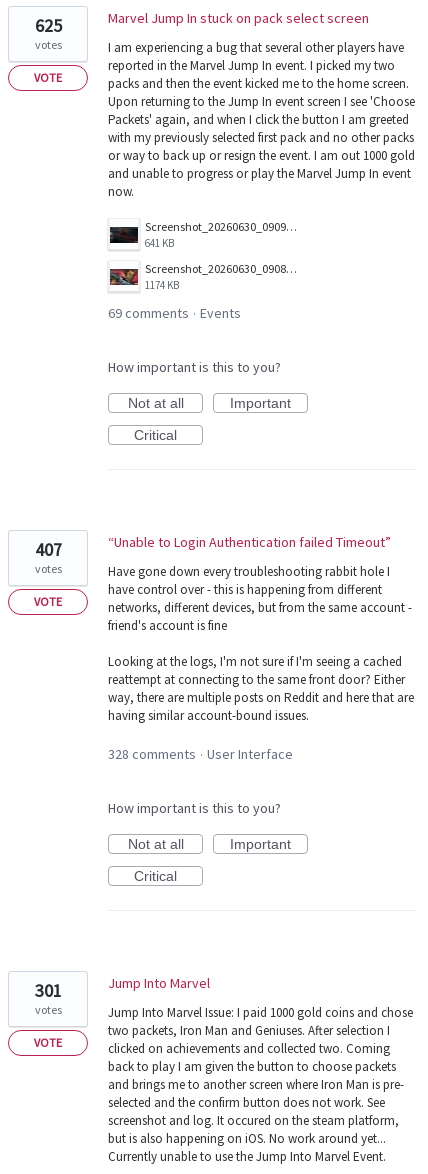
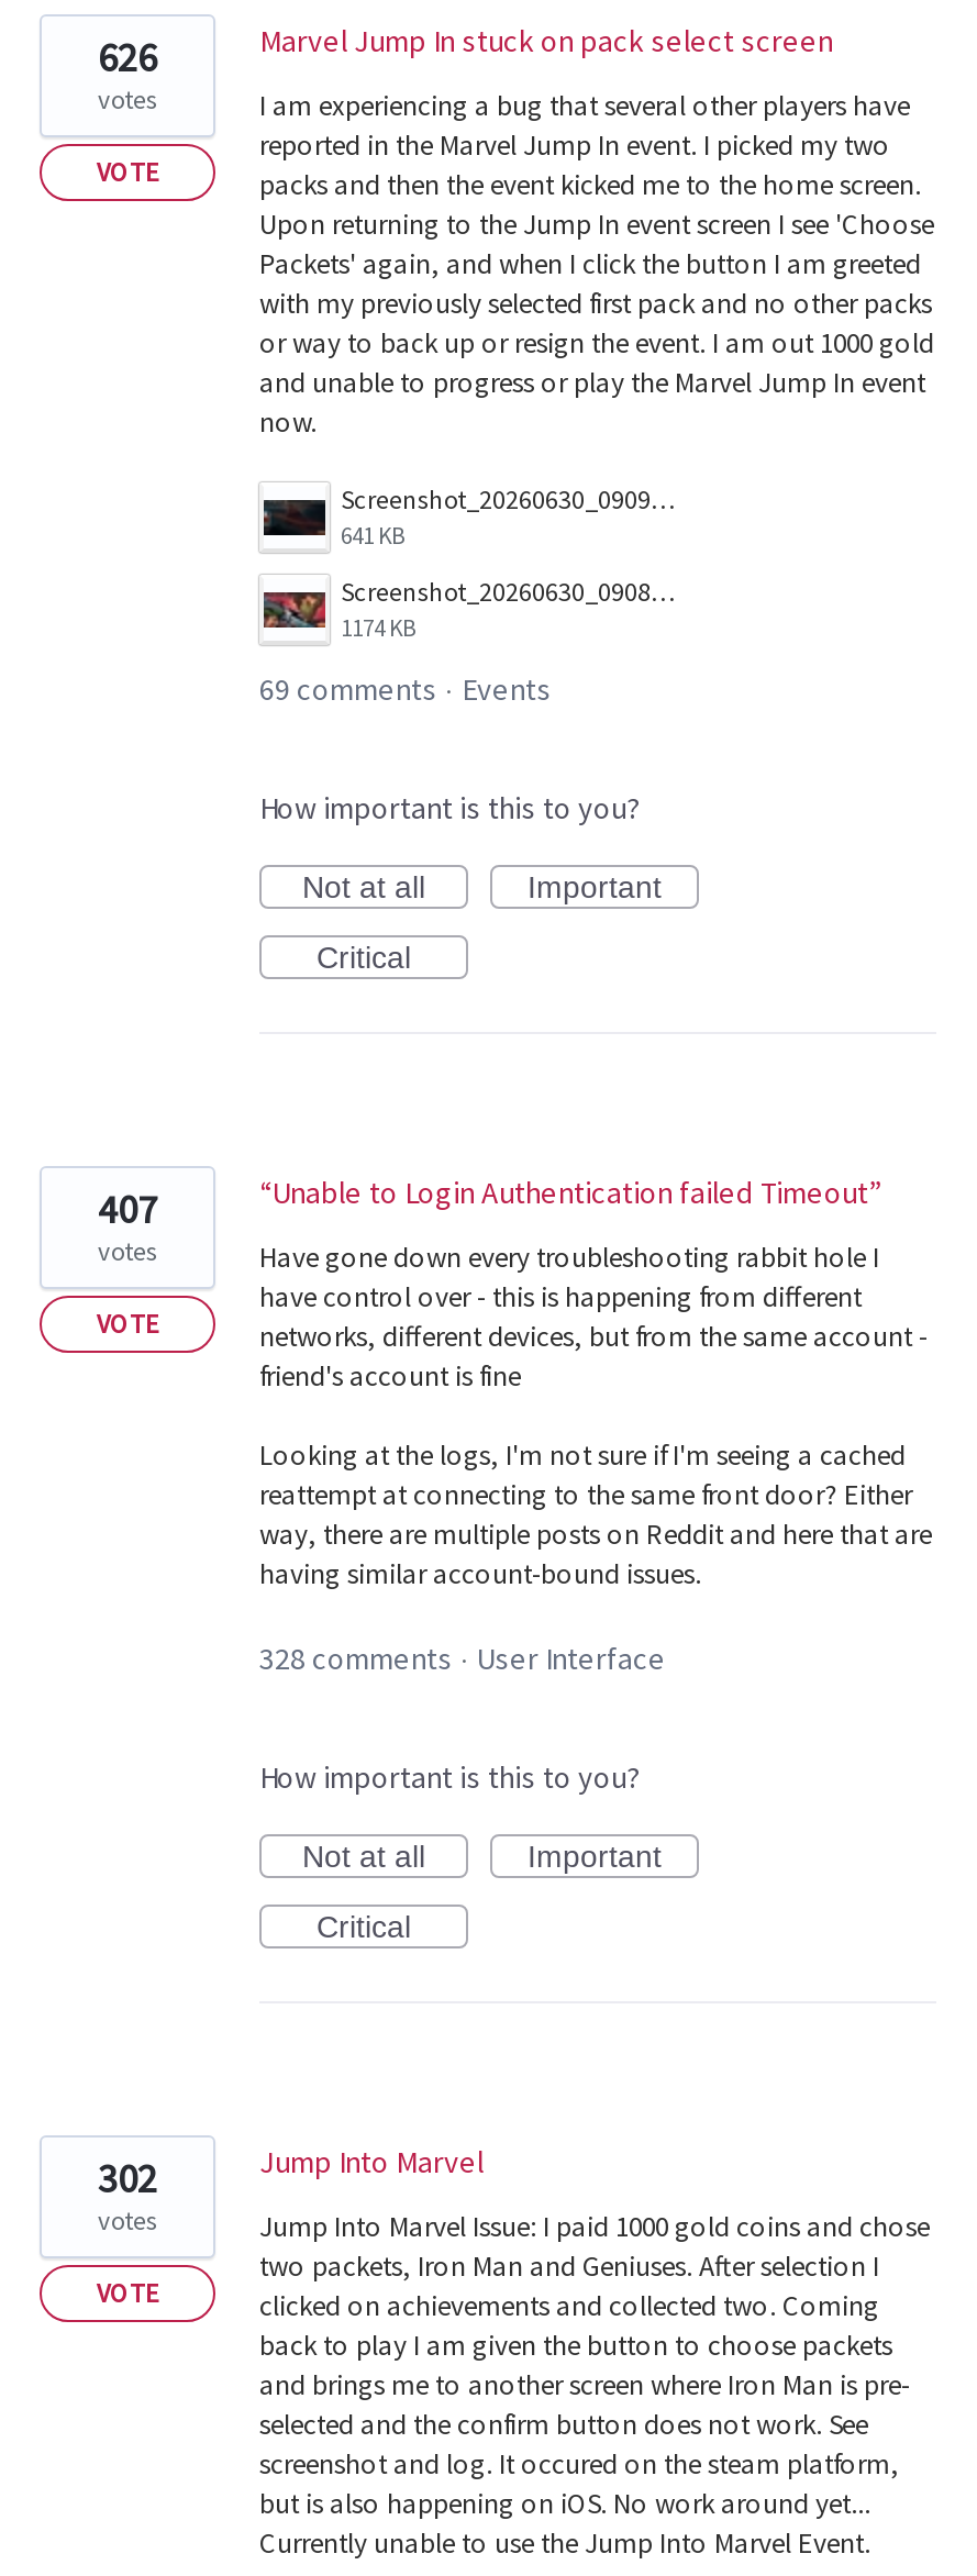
- 625
+ 626

- 301
+ 302
